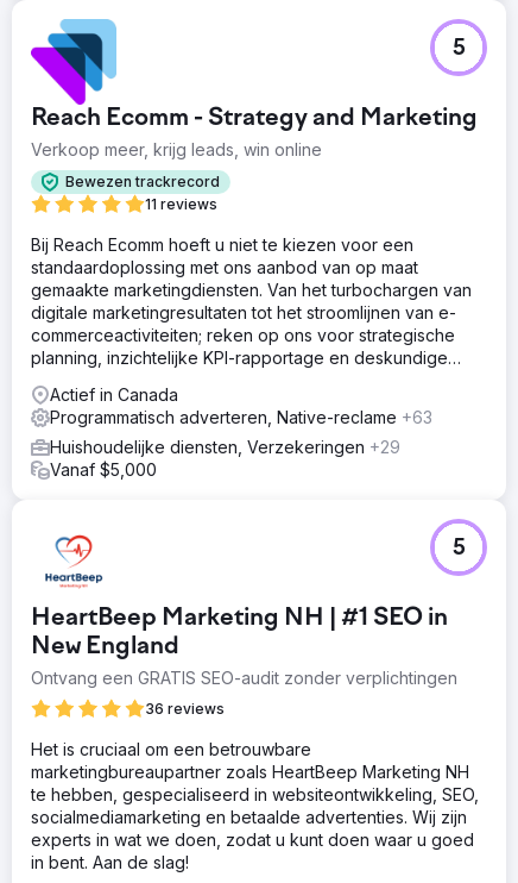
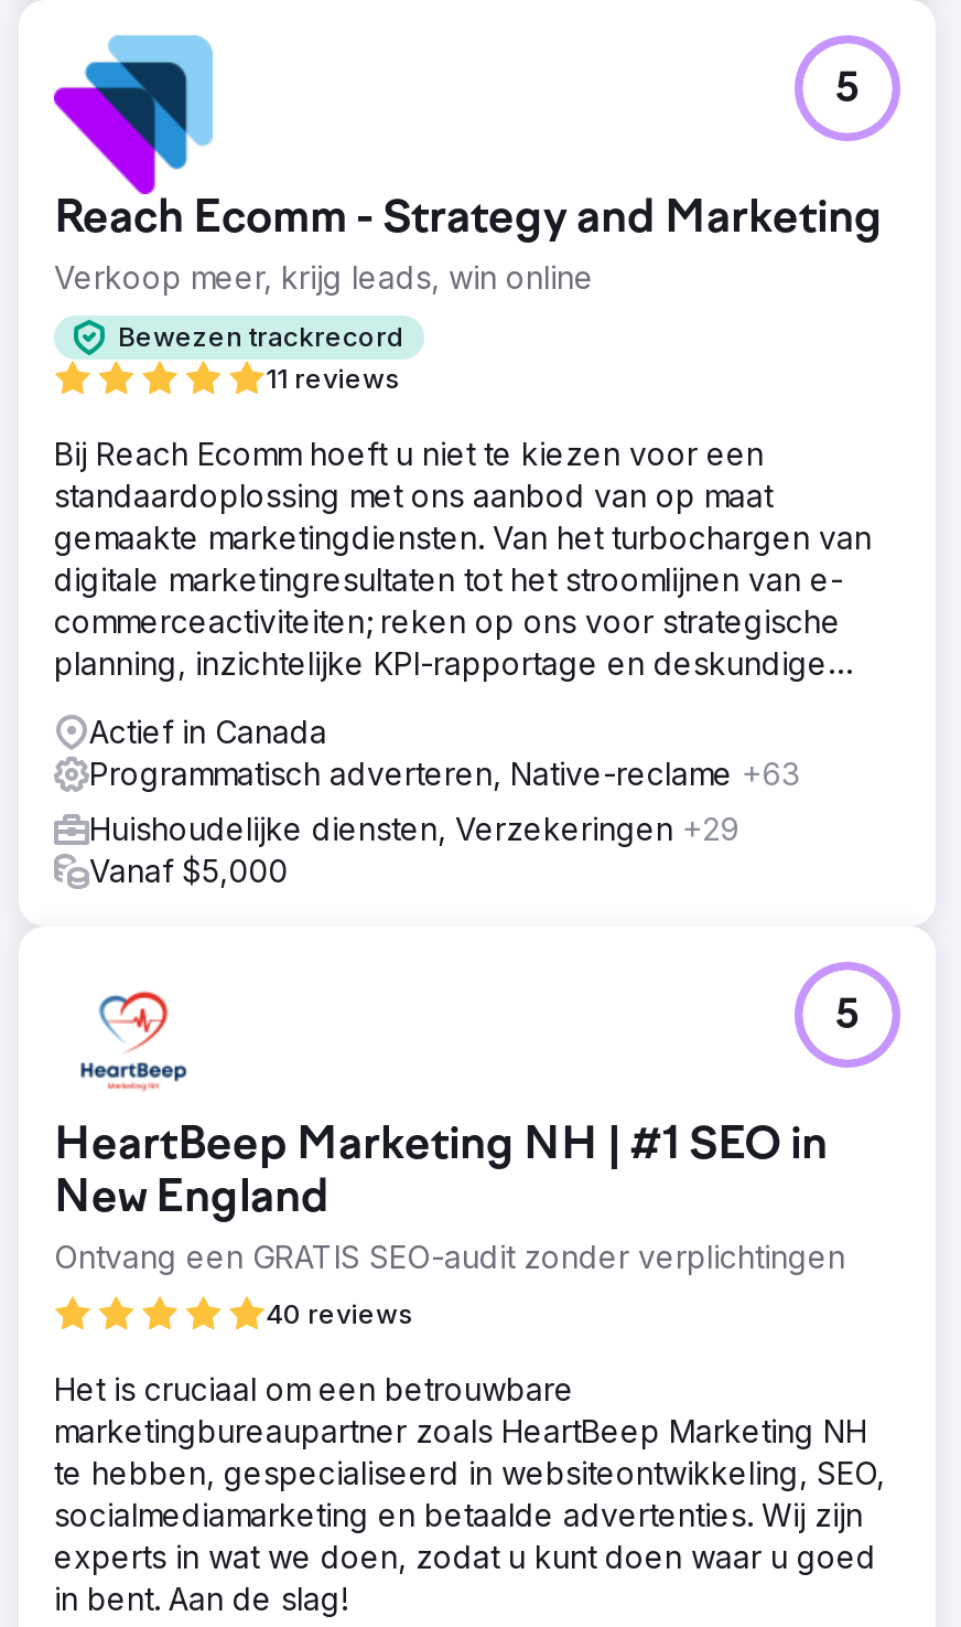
- 36 reviews
+ 40 reviews
